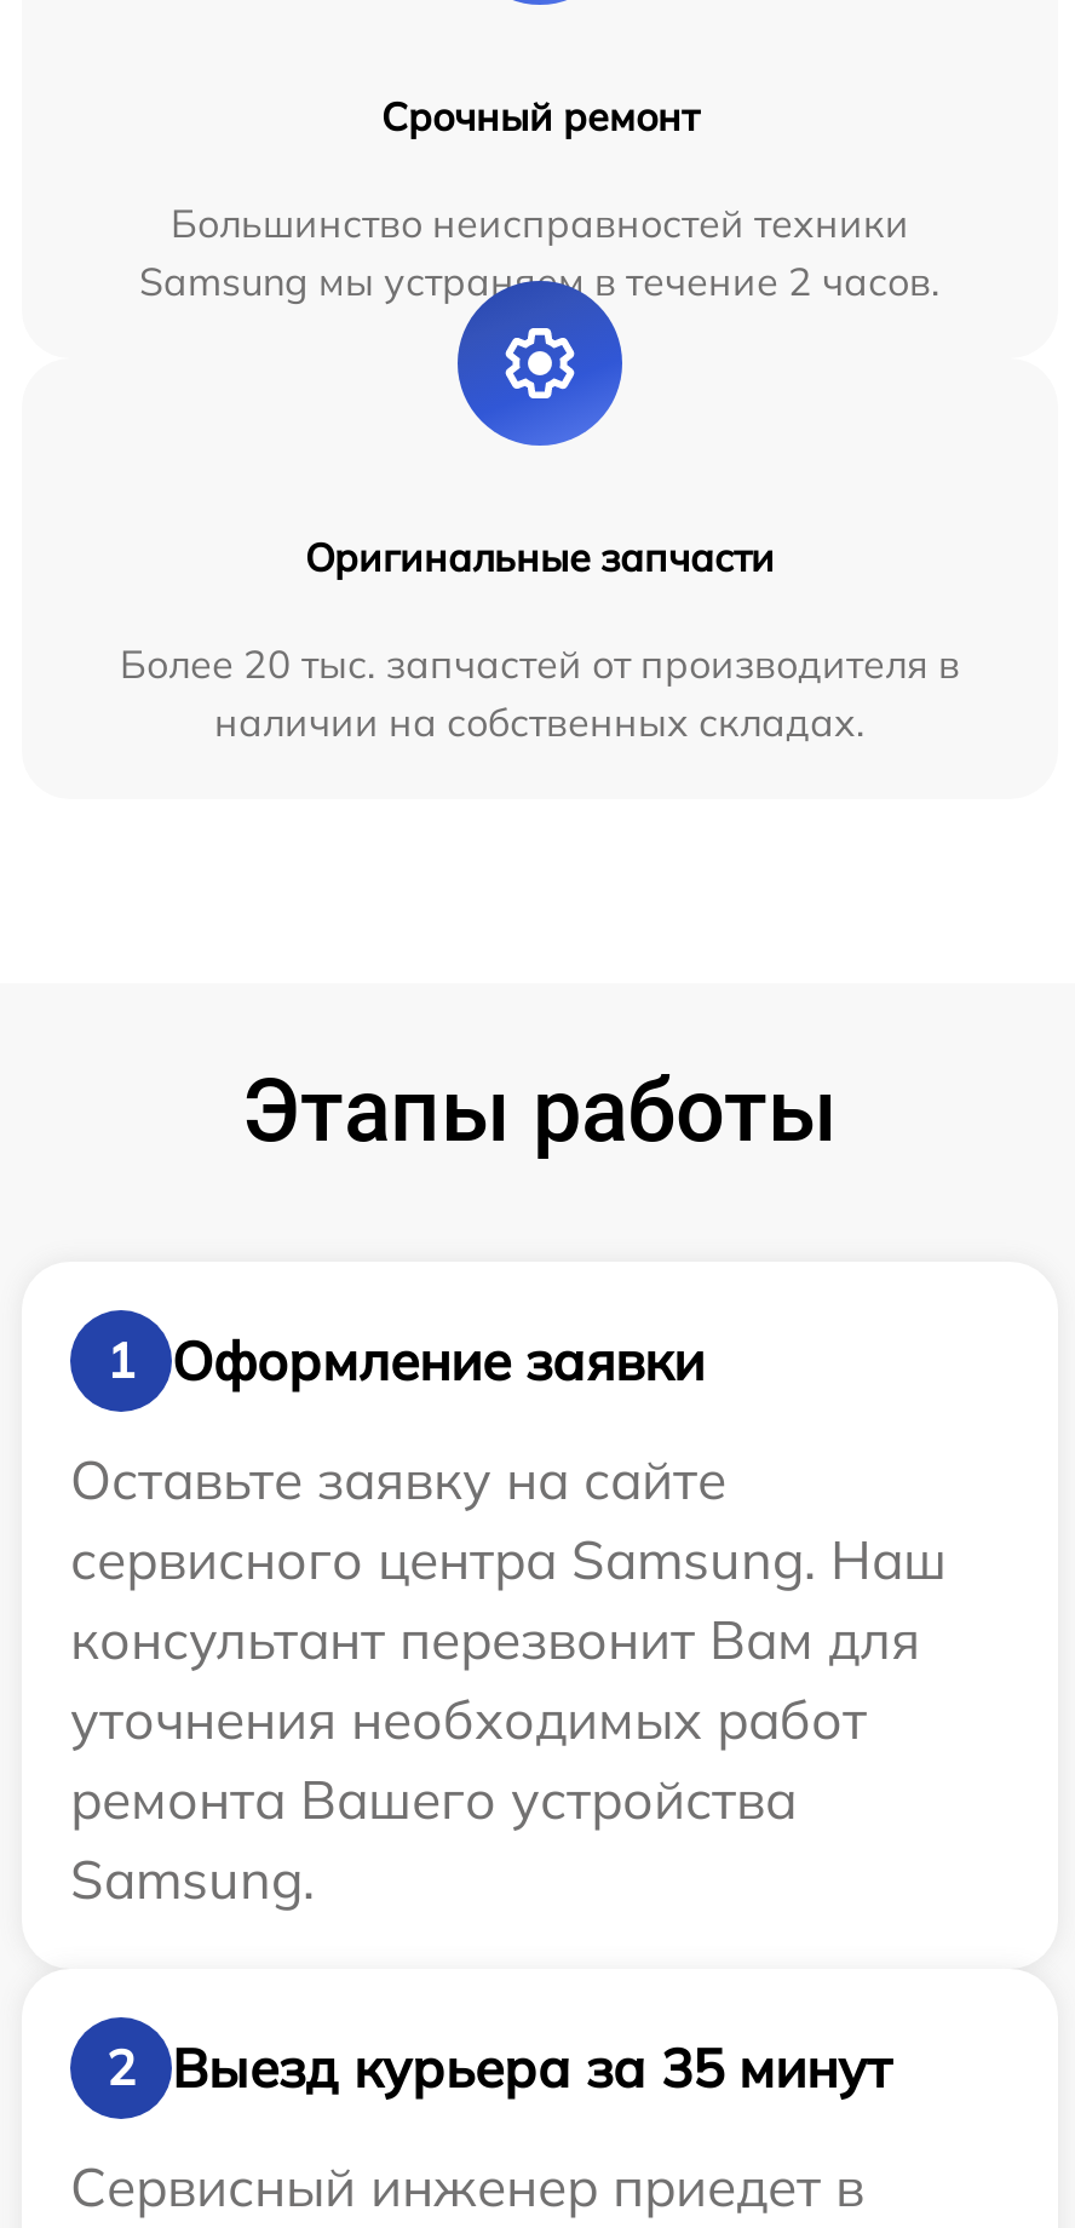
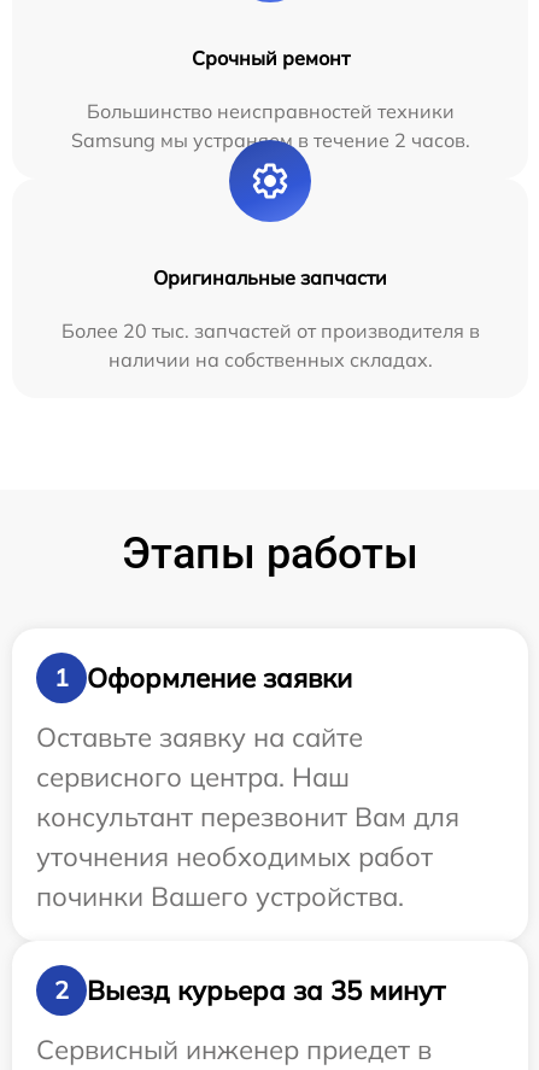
- сервисного центра Samsung. Наш
+ сервисного центра. Наш

- ремонта Вашего устройства
- Samsung.
+ починки Вашего устройства.
